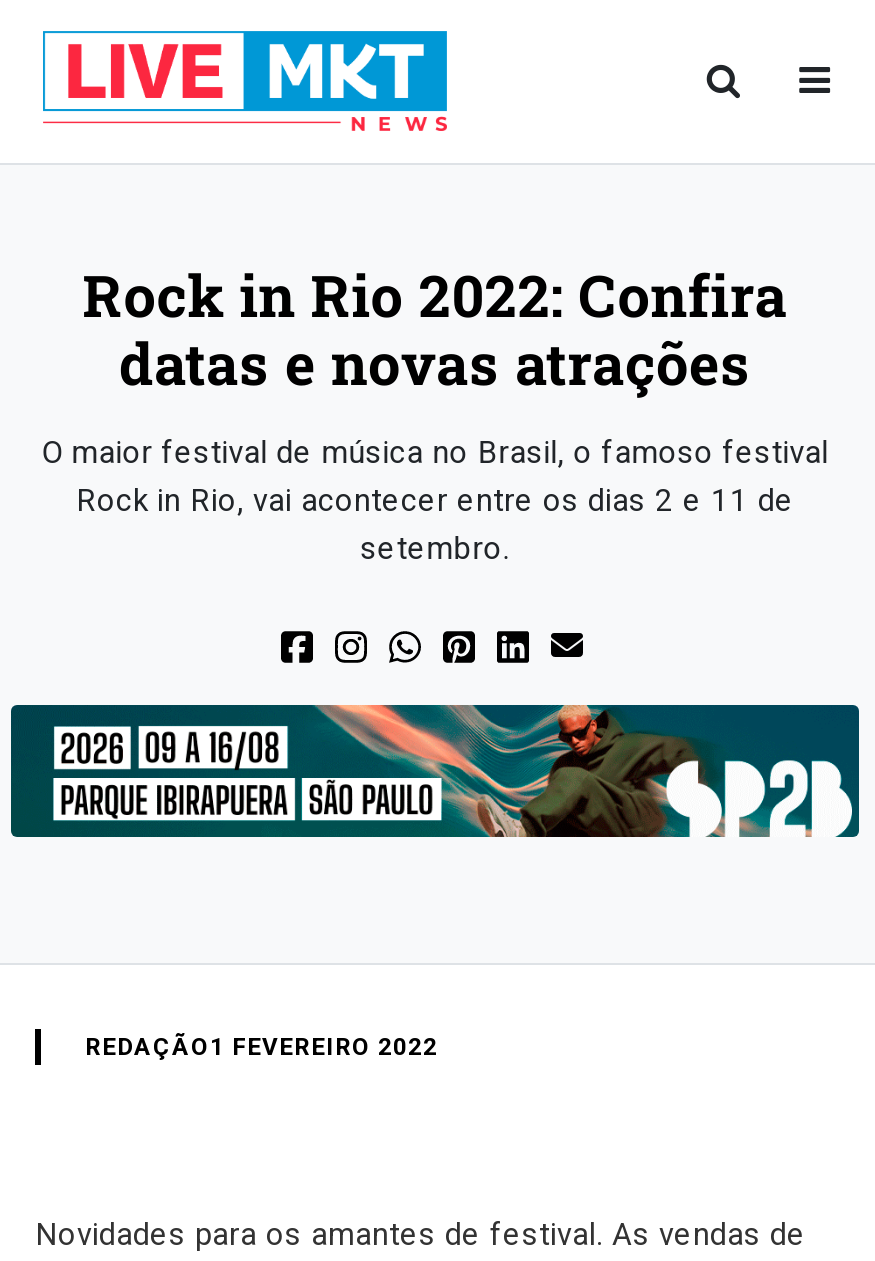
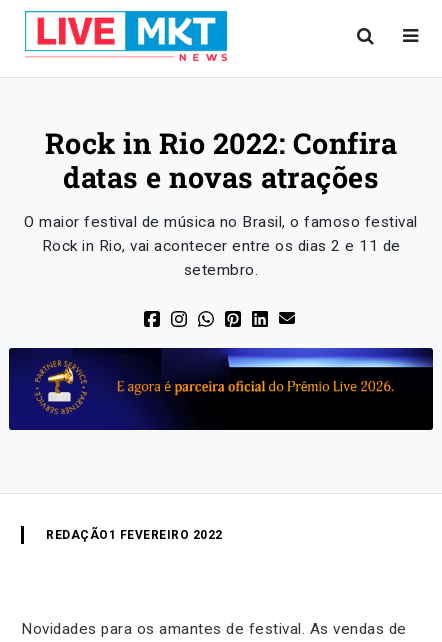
- [image]
+ [image]
